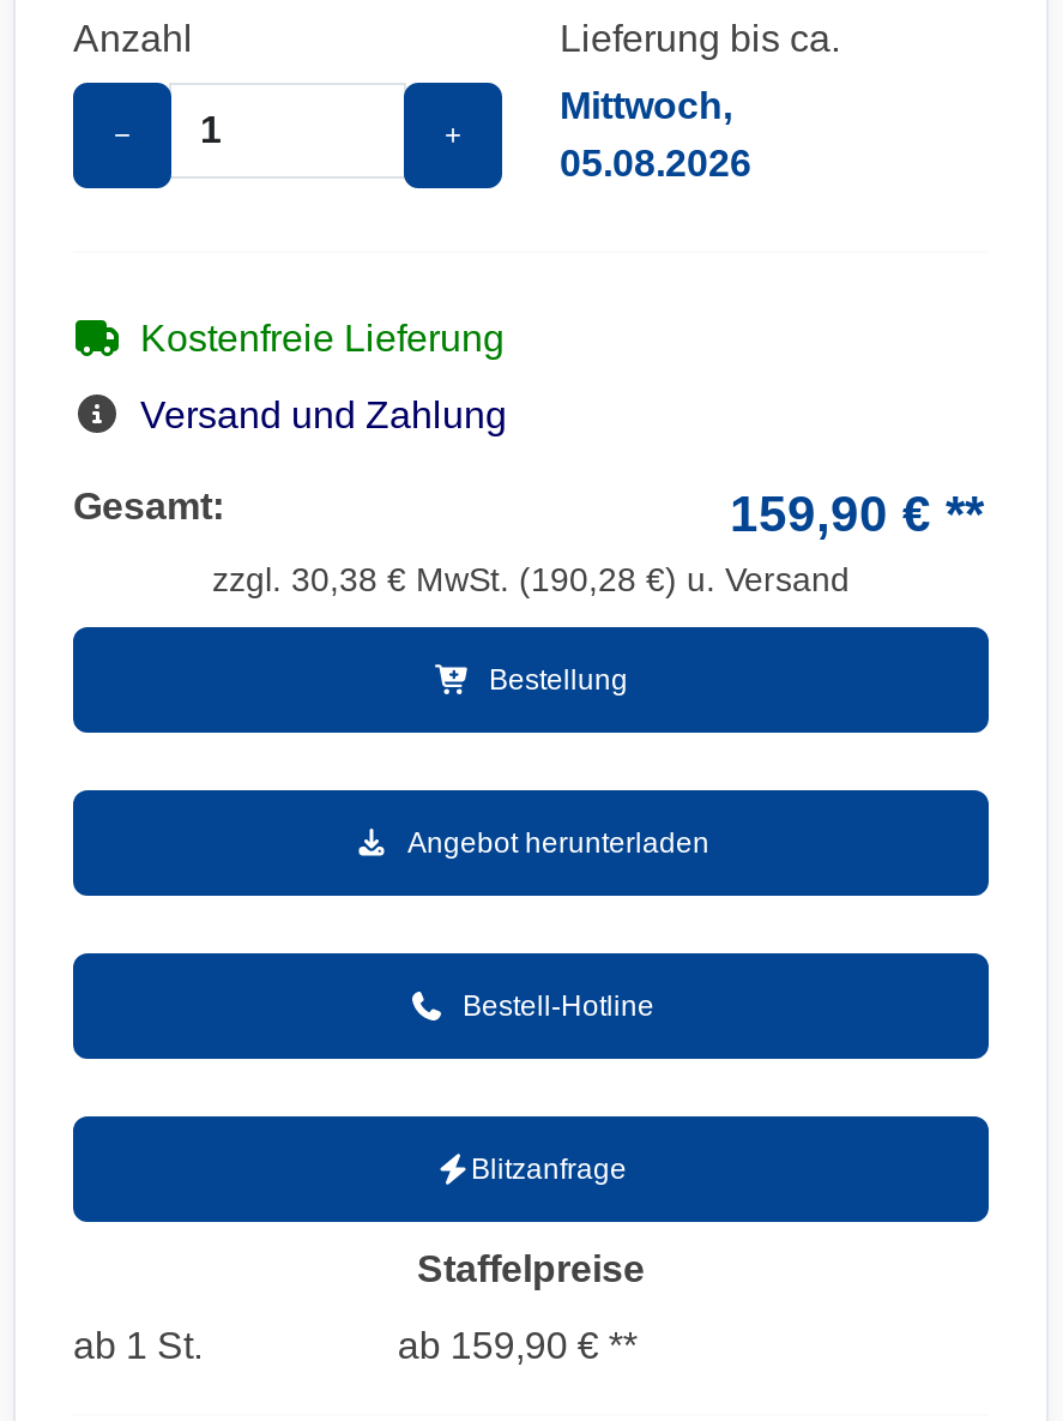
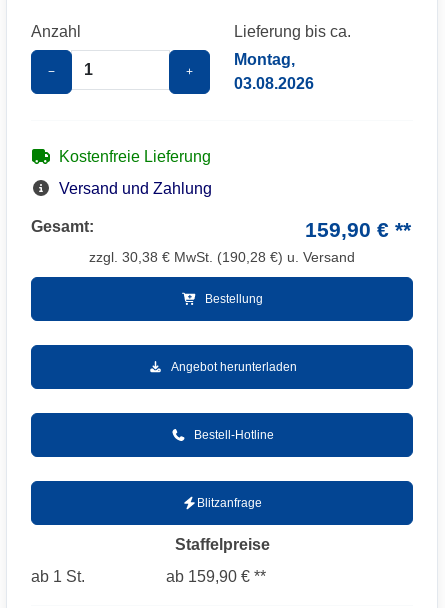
- Mittwoch,
- 05.08.2026
+ Montag,
+ 03.08.2026
